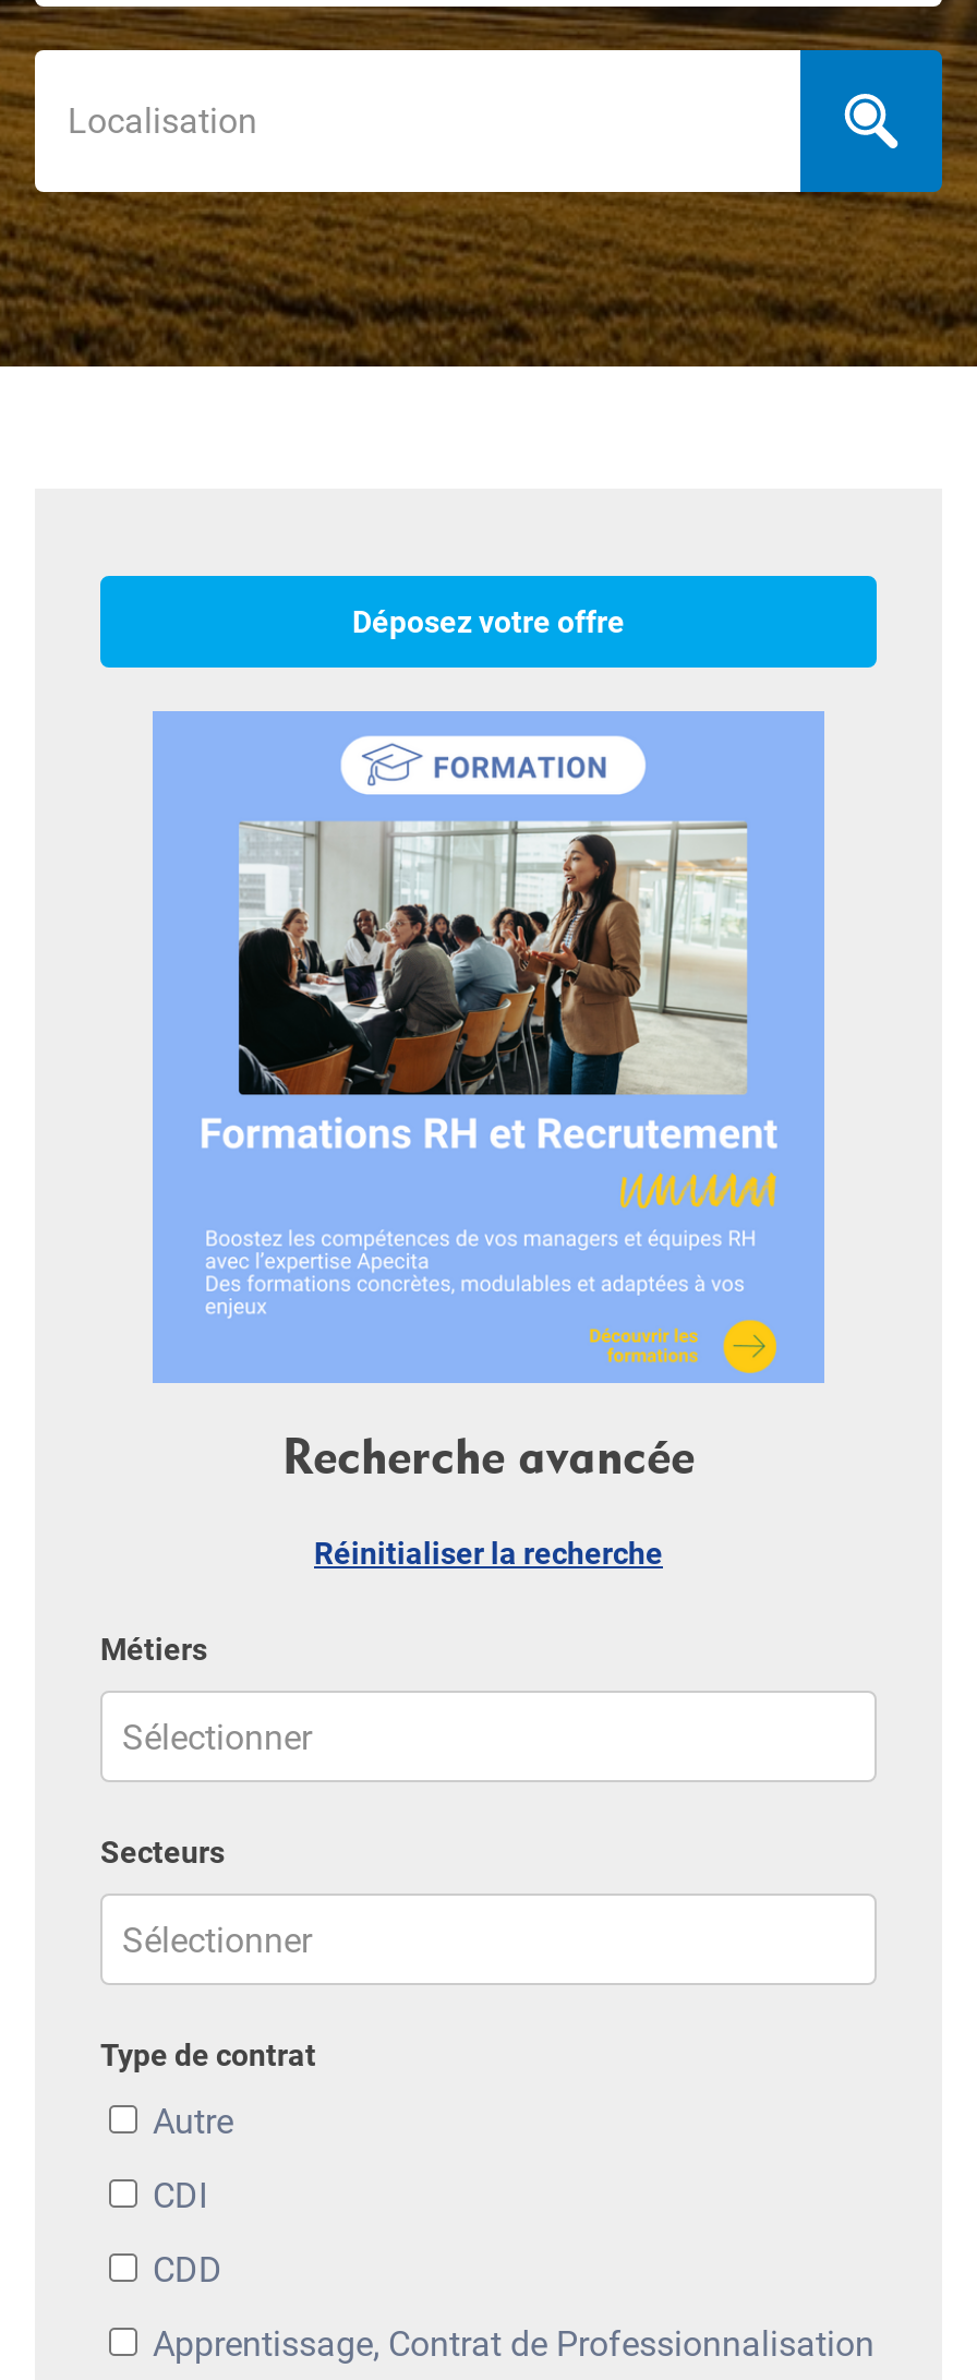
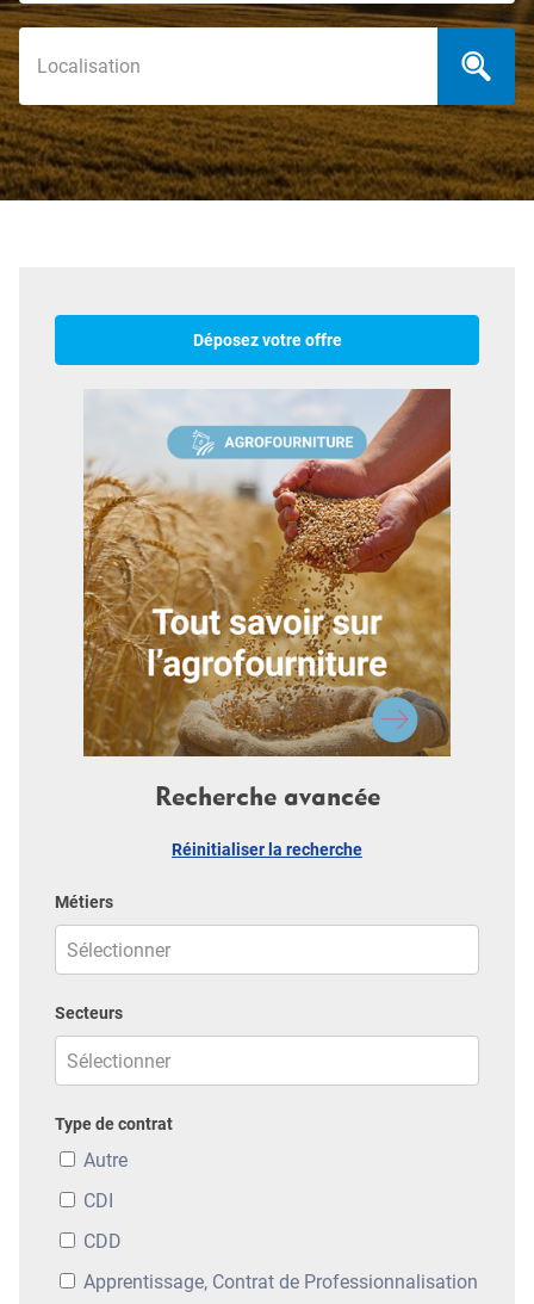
- [image]
+ [image]
